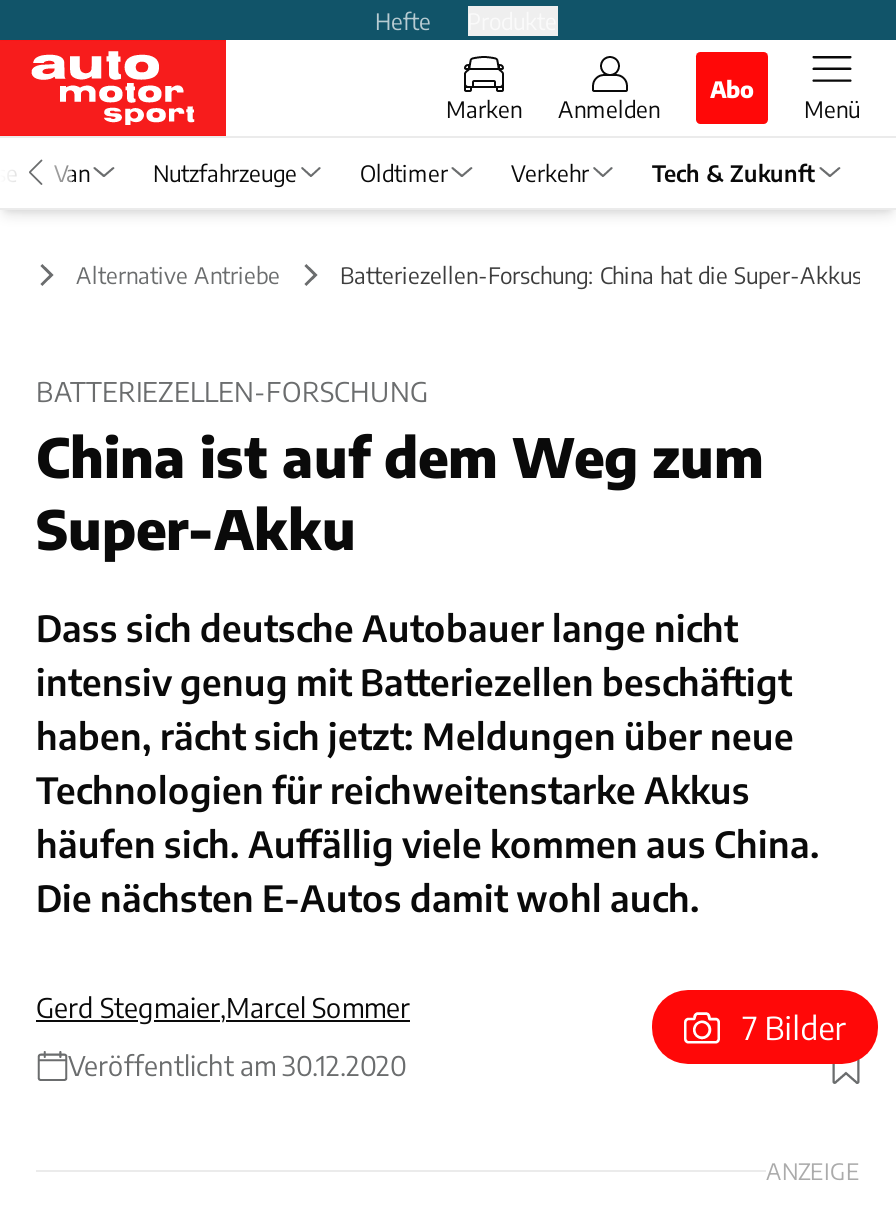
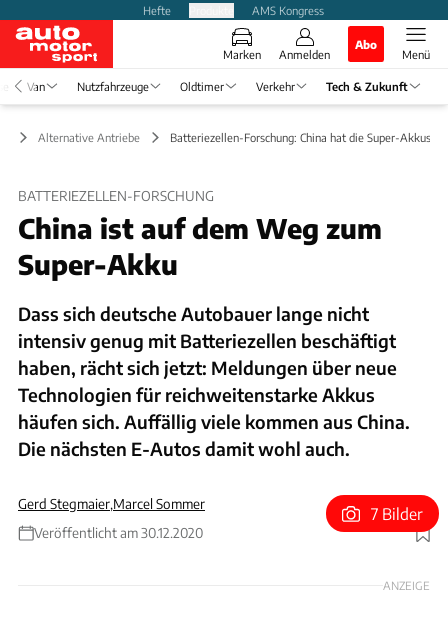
+ AMS Kongress
